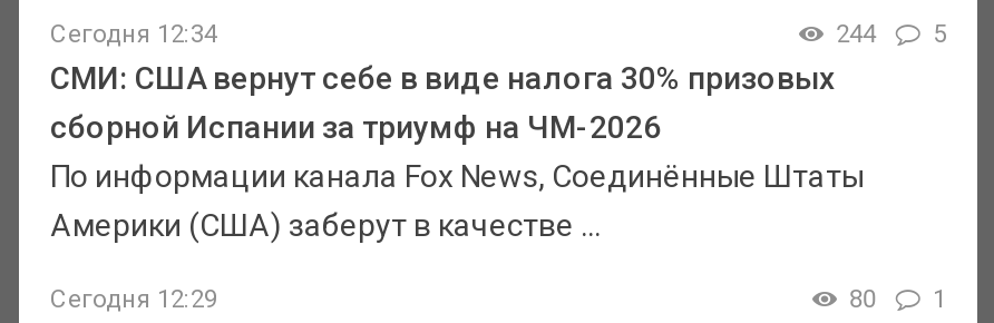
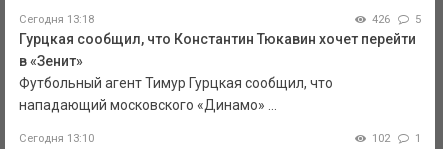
- Сегодня 12:34
- 244
+ Сегодня 13:18
+ 426

- СМИ: США вернут себе в виде налога 30% призовых
- сборной Испании за триумф на ЧМ-2026
- По информации канала Fox News, Соединённые Штаты
- Америки (США) заберут в качестве ...
+ Гурцкая сообщил, что Константин Тюкавин хочет перейти
+ в «Зенит»
+ Футбольный агент Тимур Гурцкая сообщил, что
+ нападающий московского «Динамо» ...

- Сегодня 12:29
- 80
+ Сегодня 13:10
+ 102
